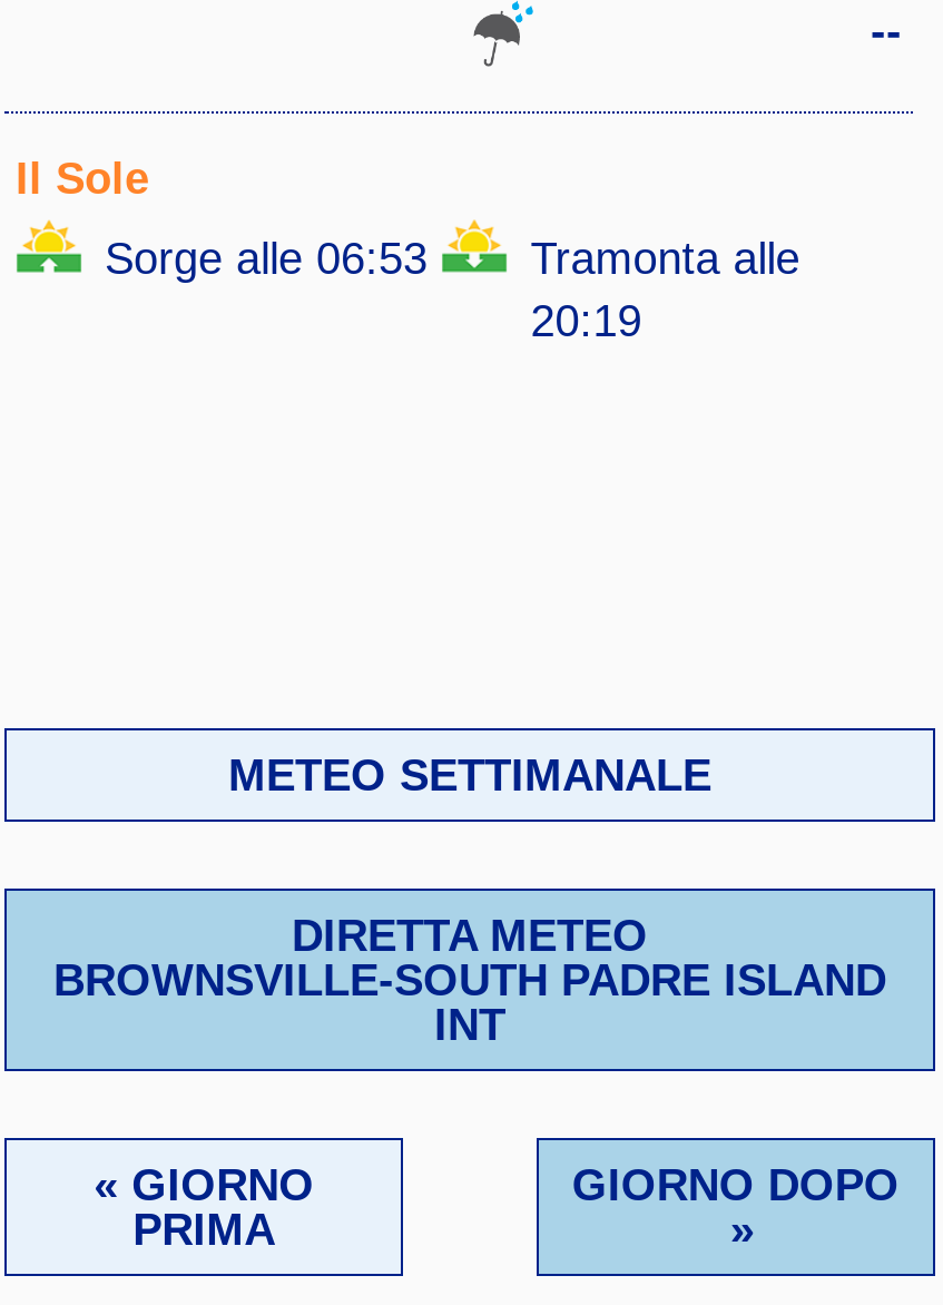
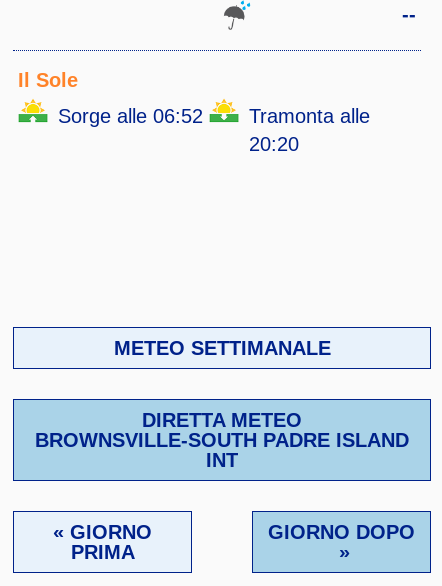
- Sorge alle 06:53
+ Sorge alle 06:52

- 20:19
+ 20:20
